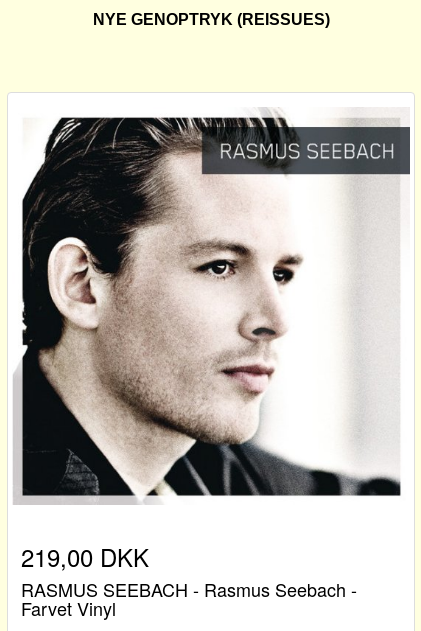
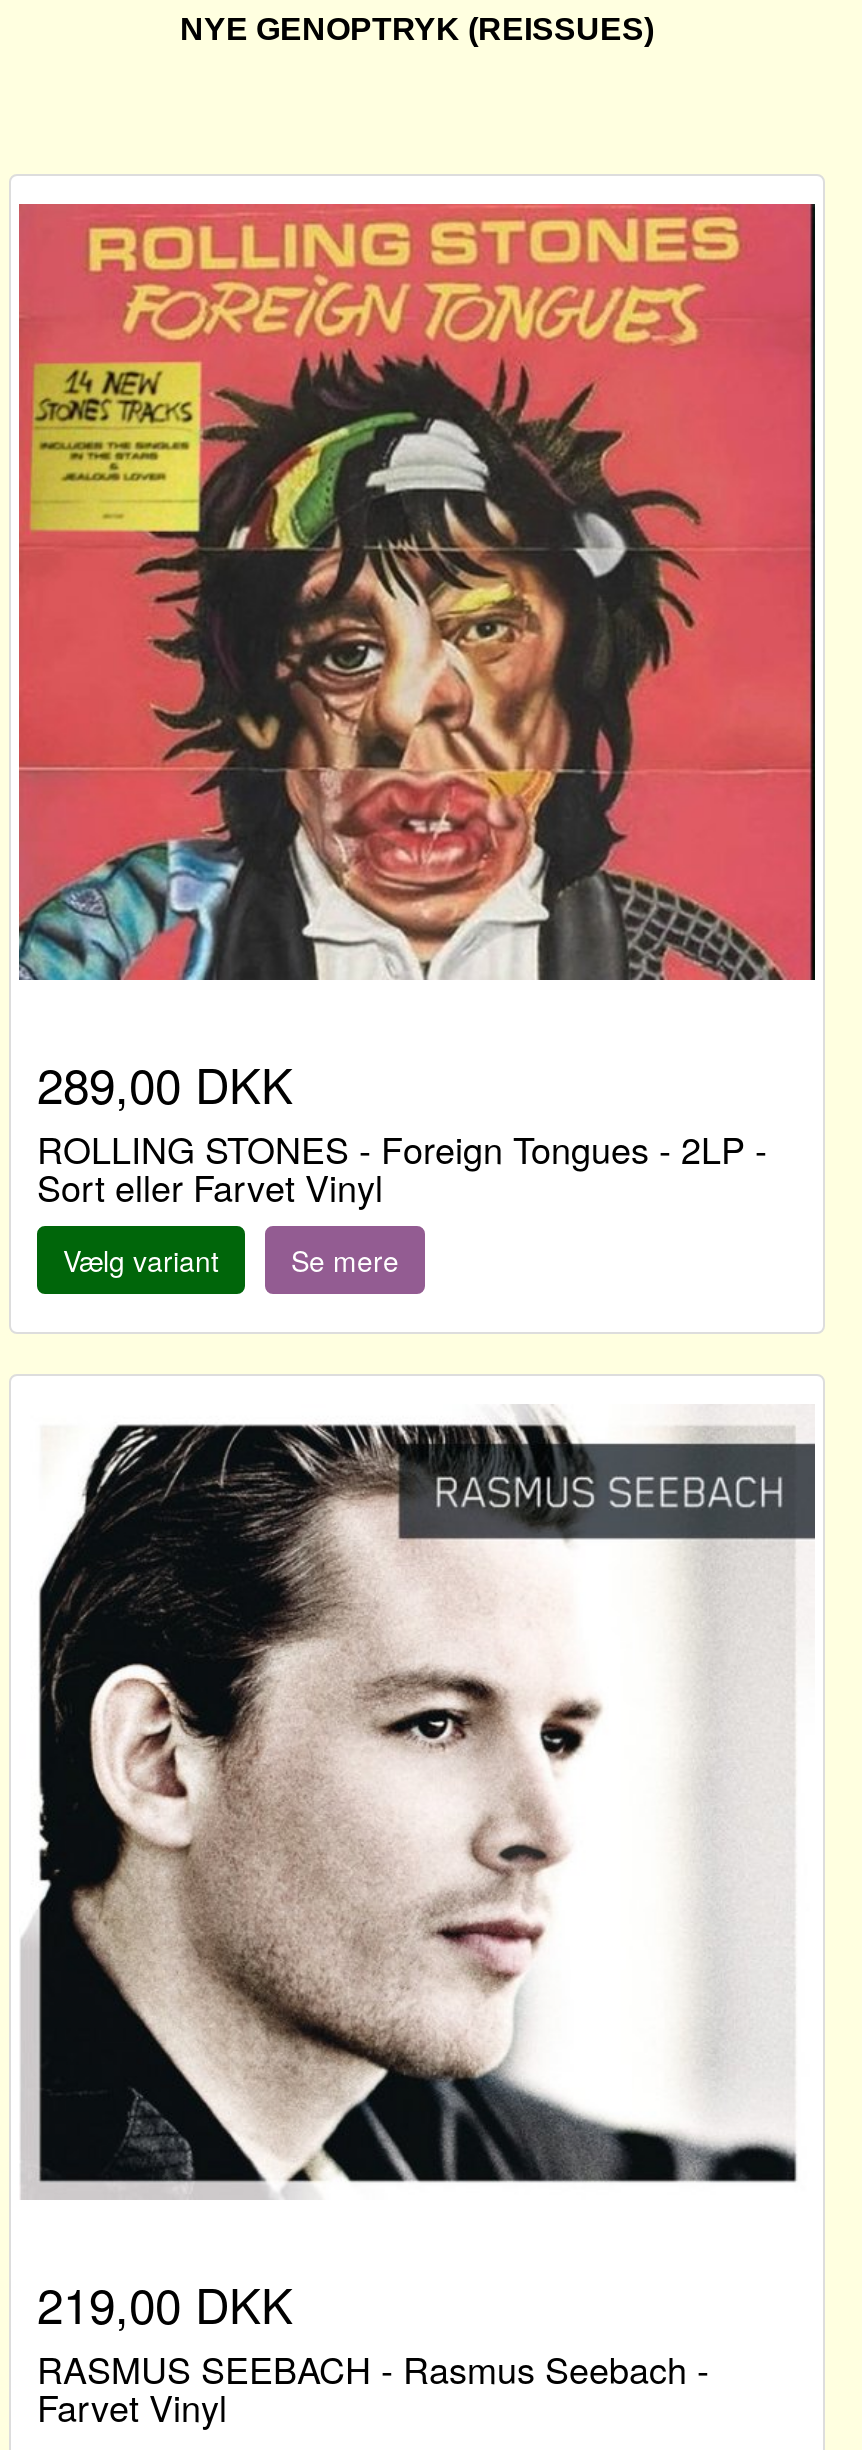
+ [image]
+ 289,00 DKK
+ ROLLING STONES - Foreign Tongues - 2LP -
+ Sort eller Farvet Vinyl
+ Vælg variant
+ Se mere
